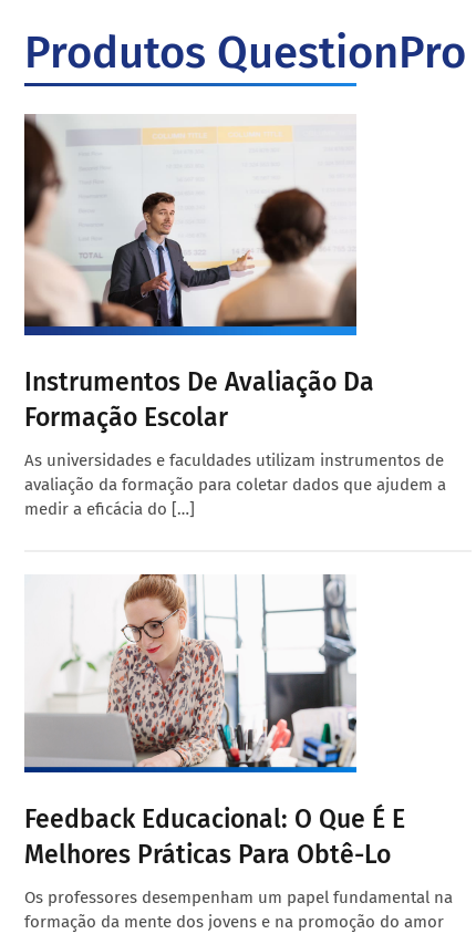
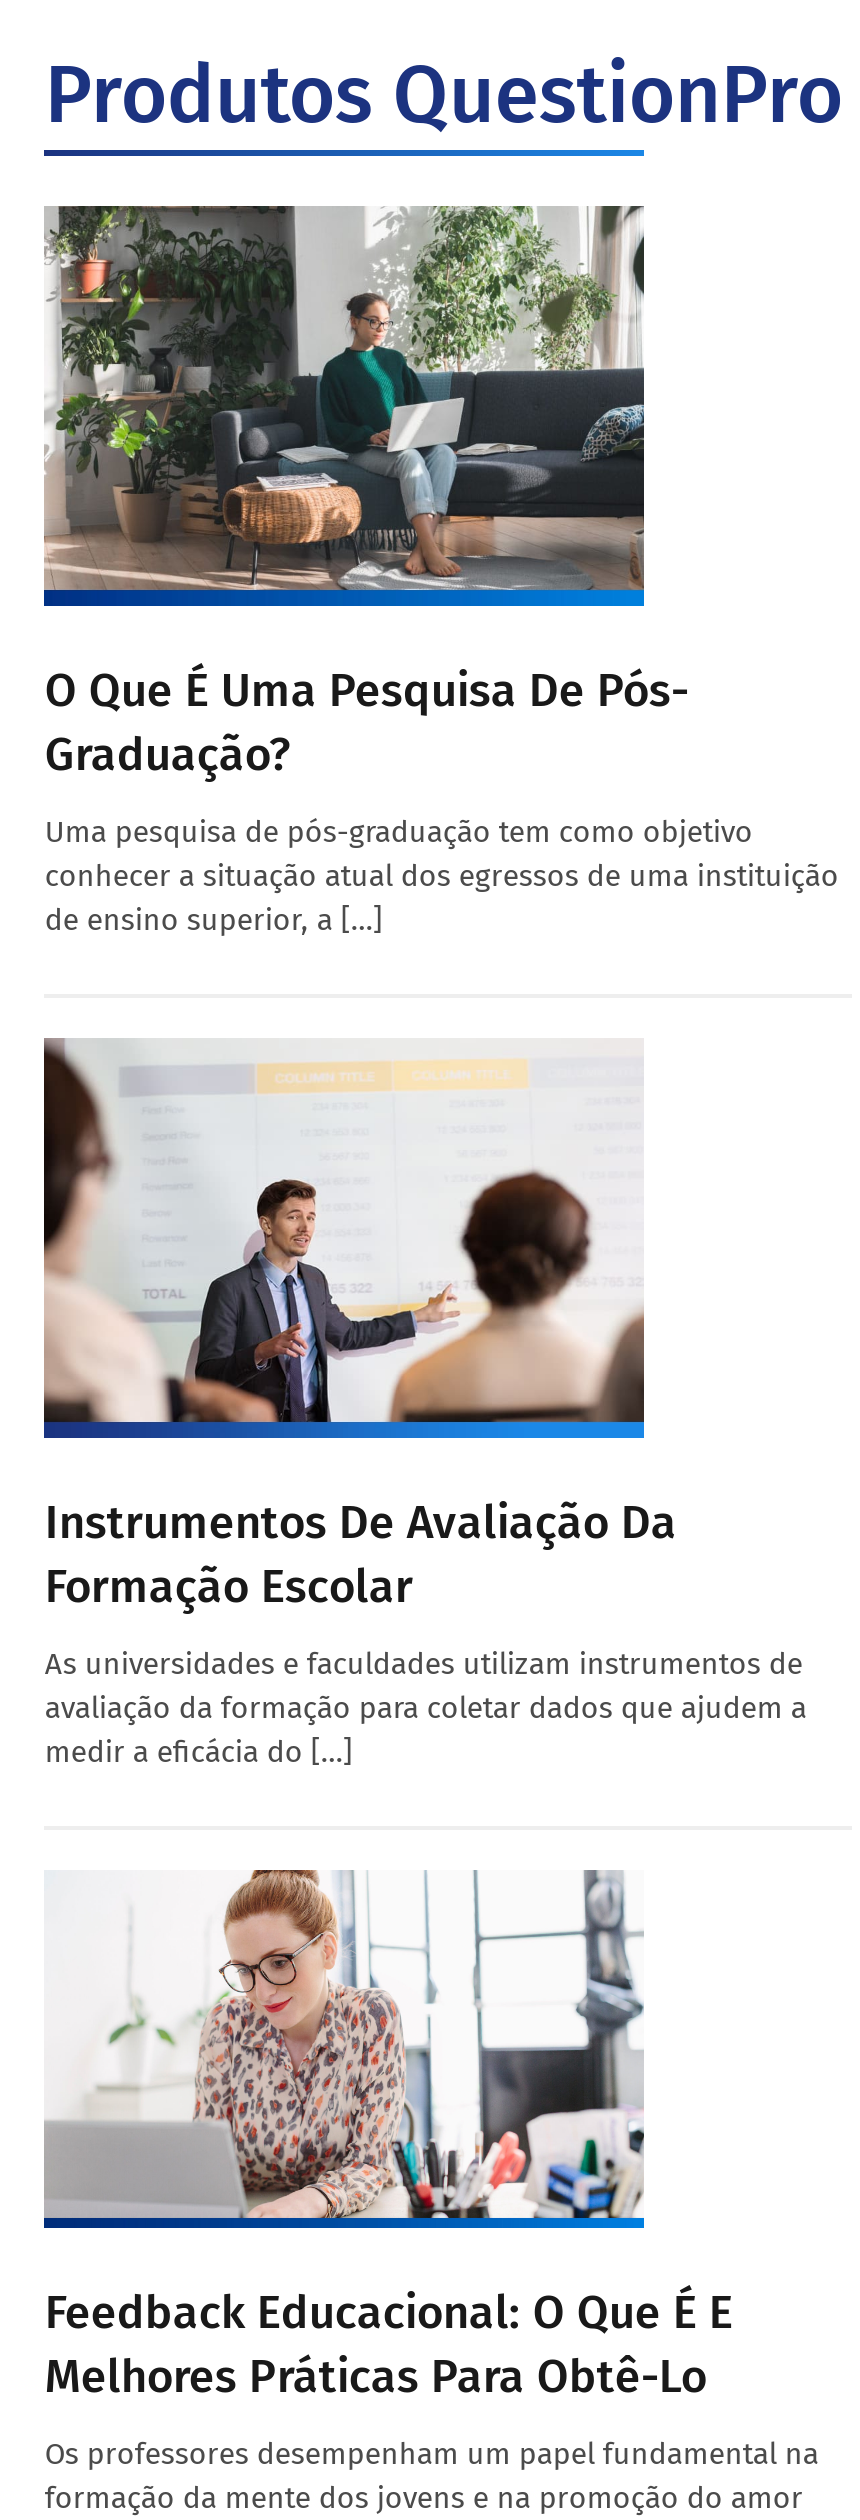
+ [image]
+ O Que É Uma Pesquisa De Pós-
+ Graduação?
+ Uma pesquisa de pós-graduação tem como objetivo
+ conhecer a situação atual dos egressos de uma instituição
+ de ensino superior, a […]
